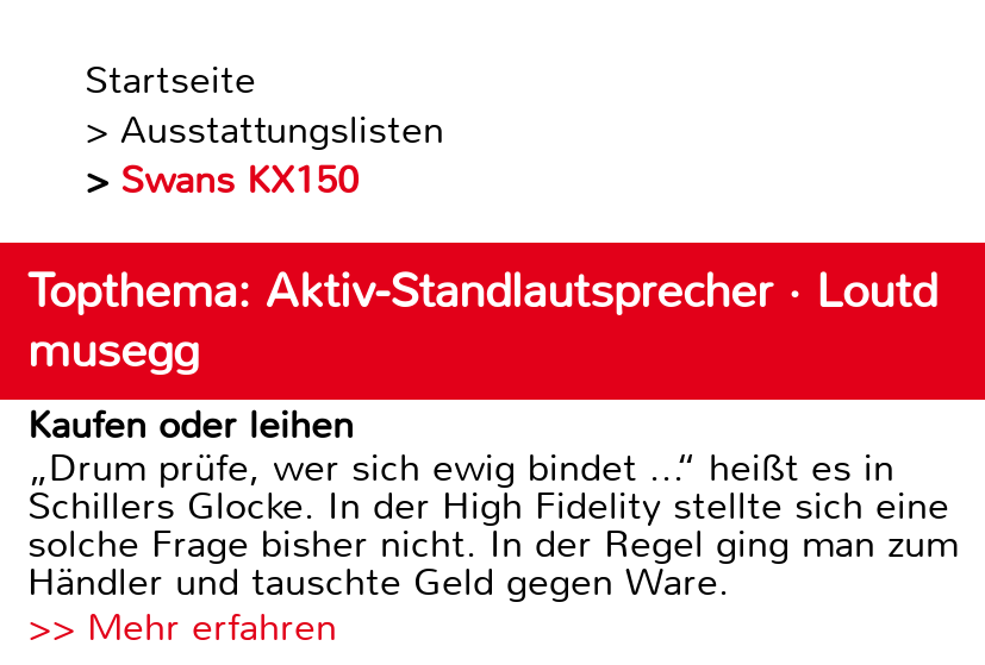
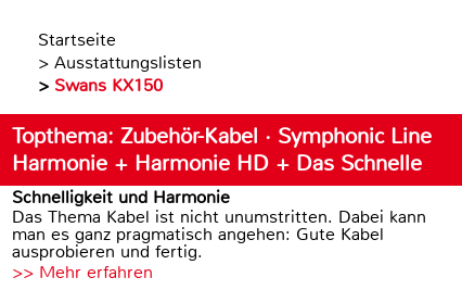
- Topthema: Aktiv-Standlautsprecher · Loutd
- musegg
- Kaufen oder leihen
- „Drum prüfe, wer sich ewig bindet ...“ heißt es in
- Schillers Glocke. In der High Fidelity stellte sich eine
- solche Frage bisher nicht. In der Regel ging man zum
- Händler und tauschte Geld gegen Ware.
+ Topthema: Zubehör-Kabel · Symphonic Line
+ Harmonie + Harmonie HD + Das Schnelle
+ Schnelligkeit und Harmonie
+ Das Thema Kabel ist nicht unumstritten. Dabei kann
+ man es ganz pragmatisch angehen: Gute Kabel
+ ausprobieren und fertig.
